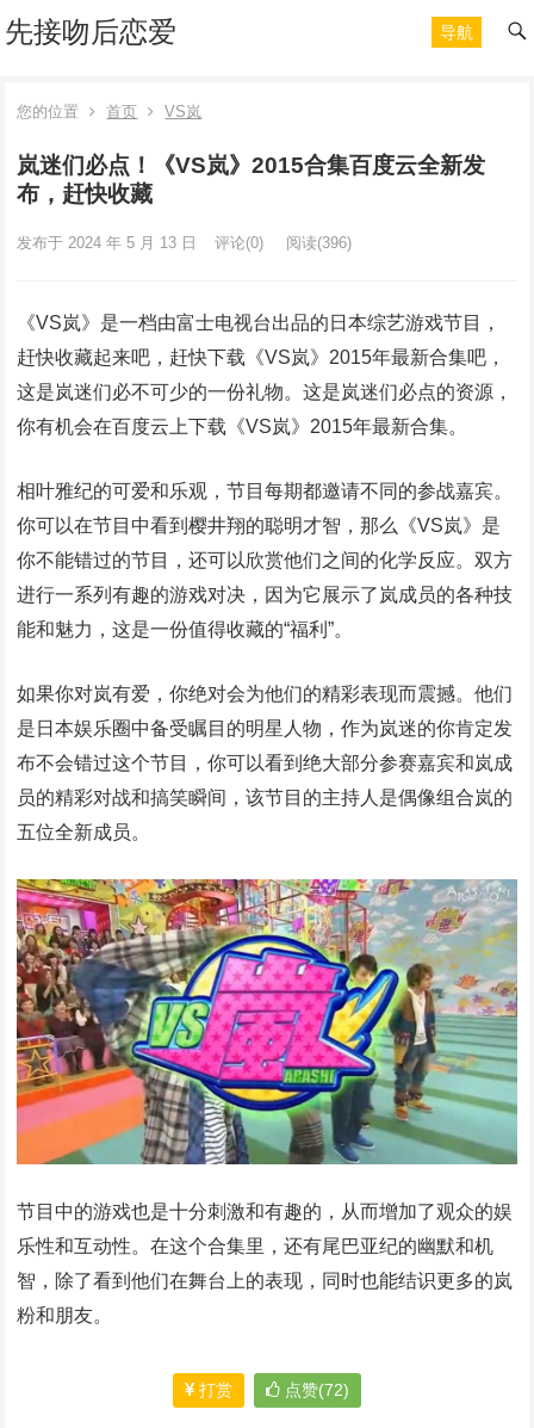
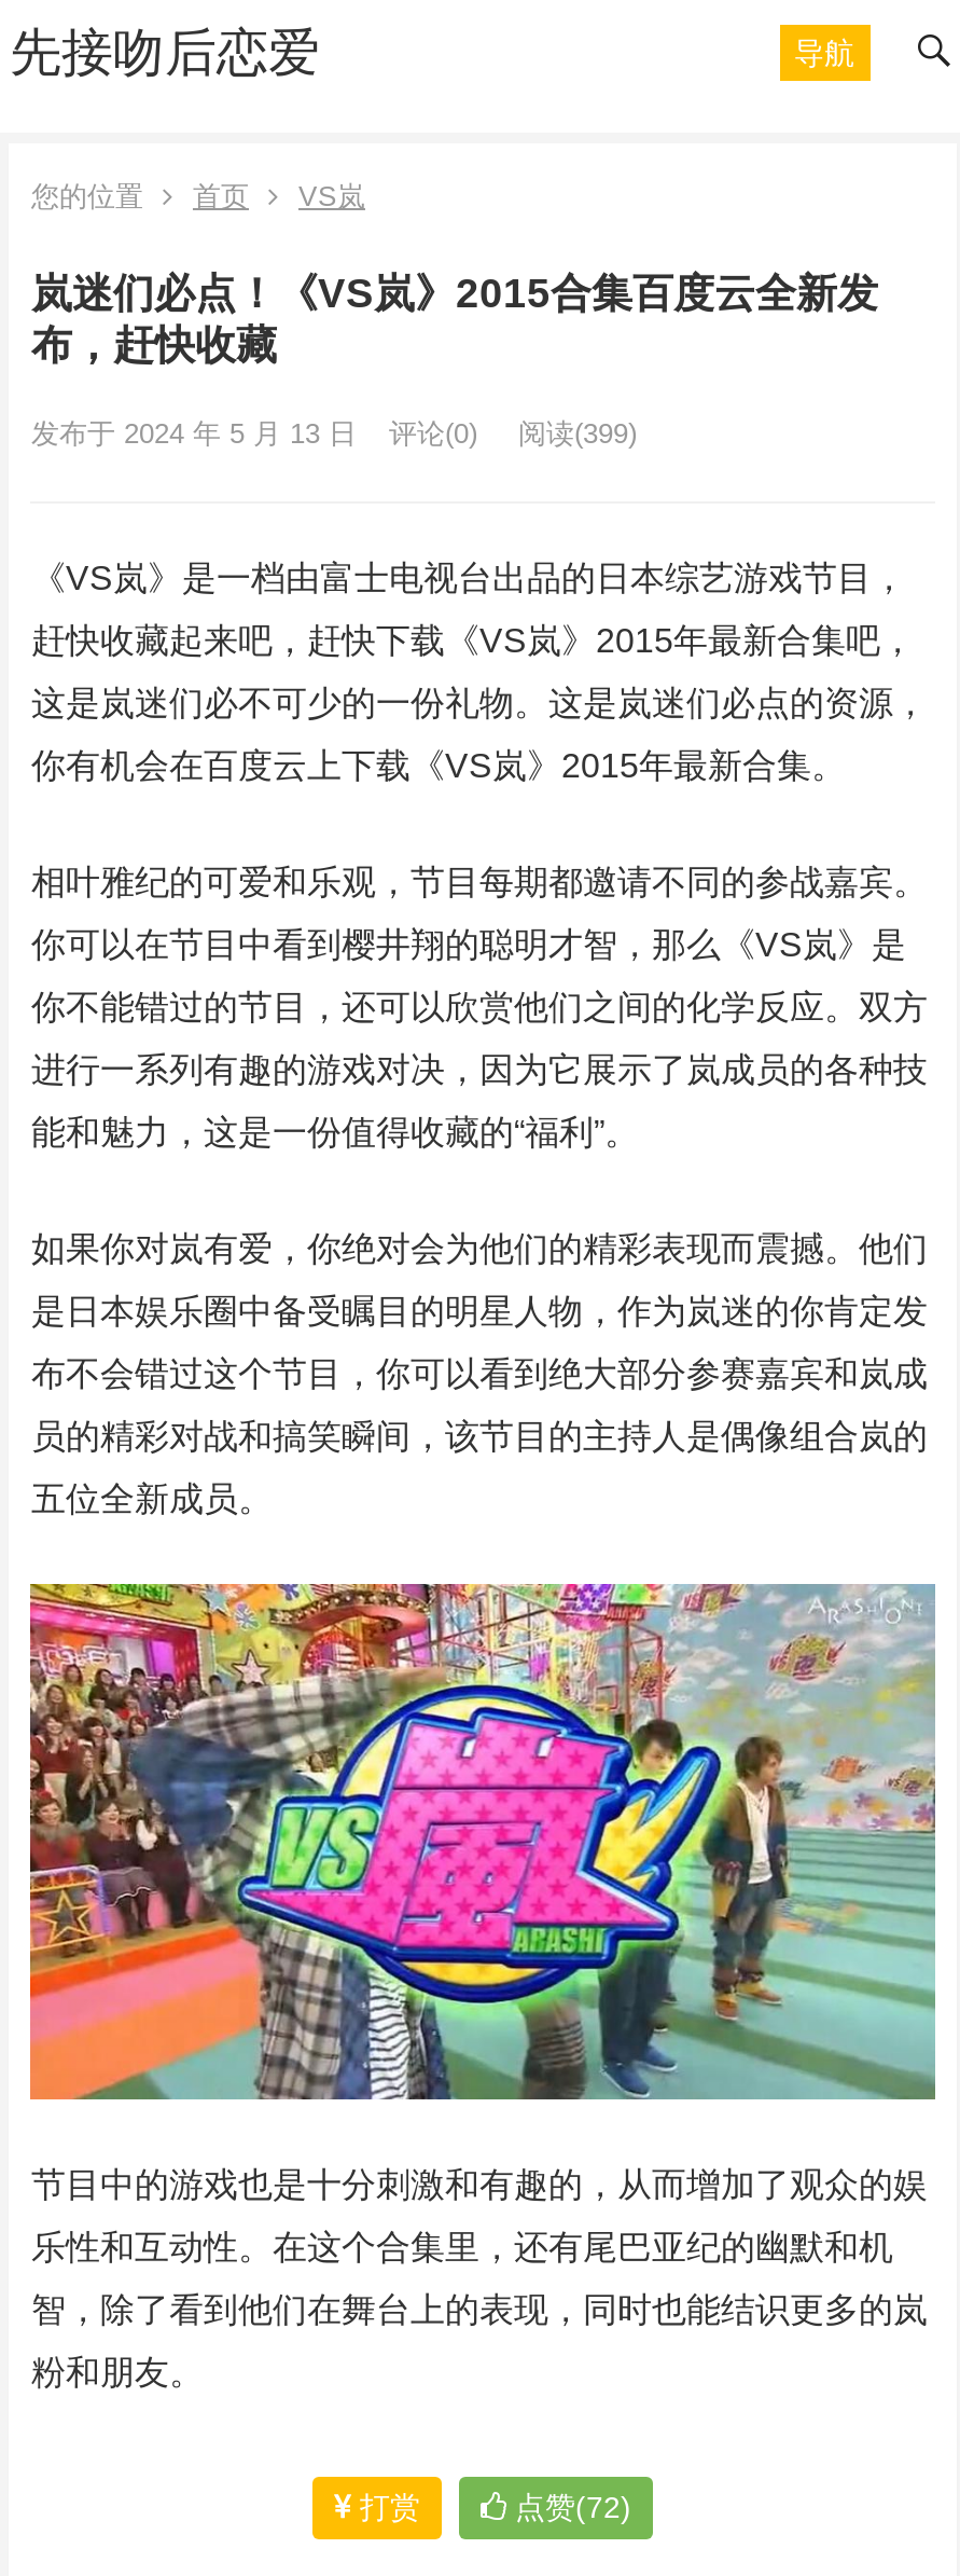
- 发布于 2024 年 5 月 13 日 评论(0) 阅读(396)
+ 发布于 2024 年 5 月 13 日 评论(0) 阅读(399)
